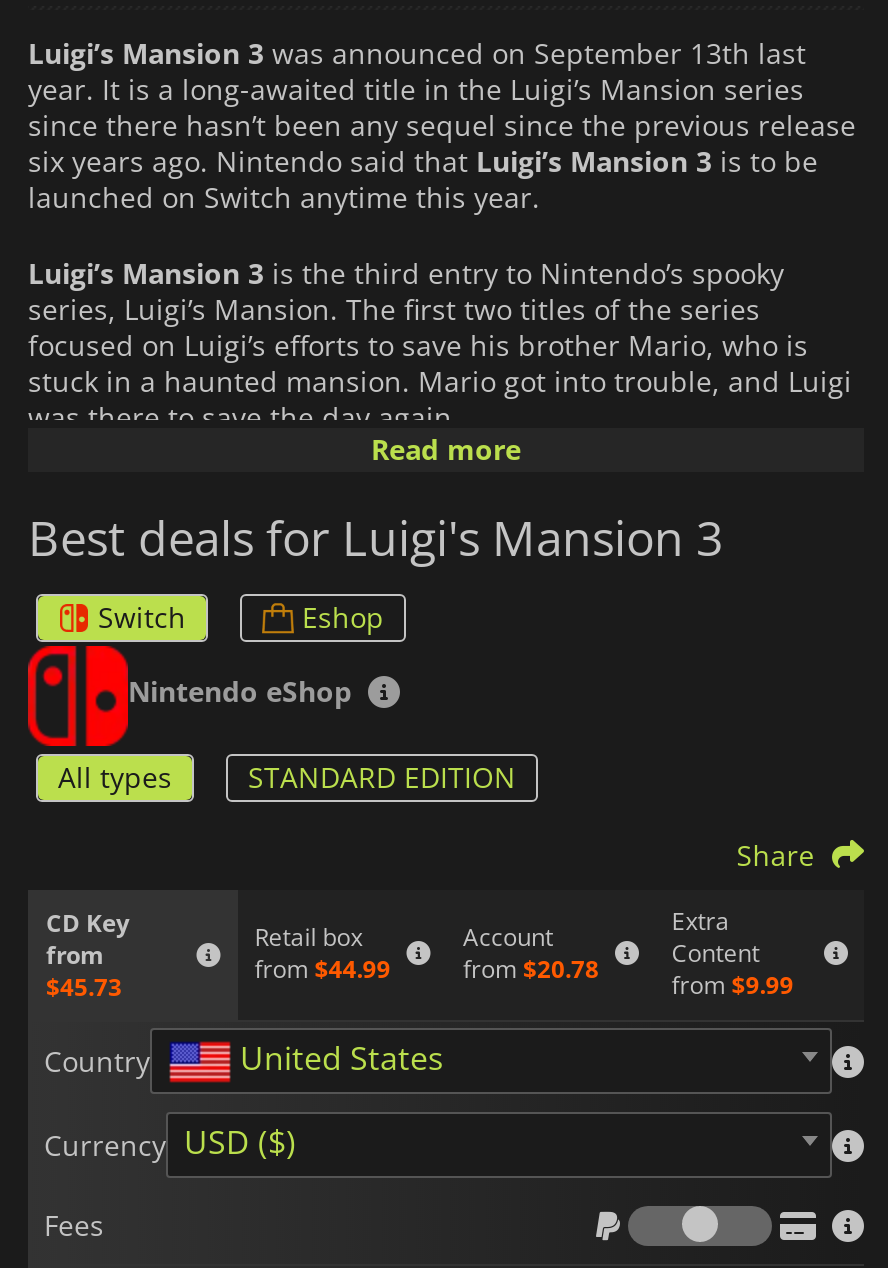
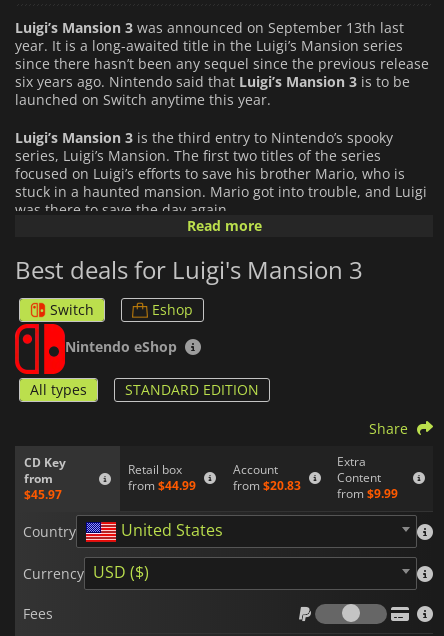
- from $20.78
+ from $20.83

- $45.73
+ $45.97
